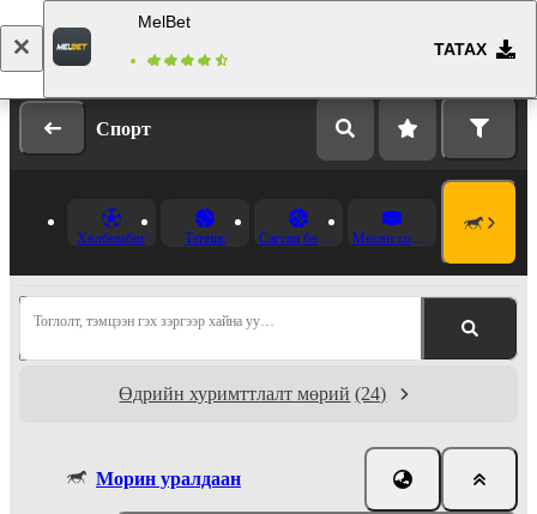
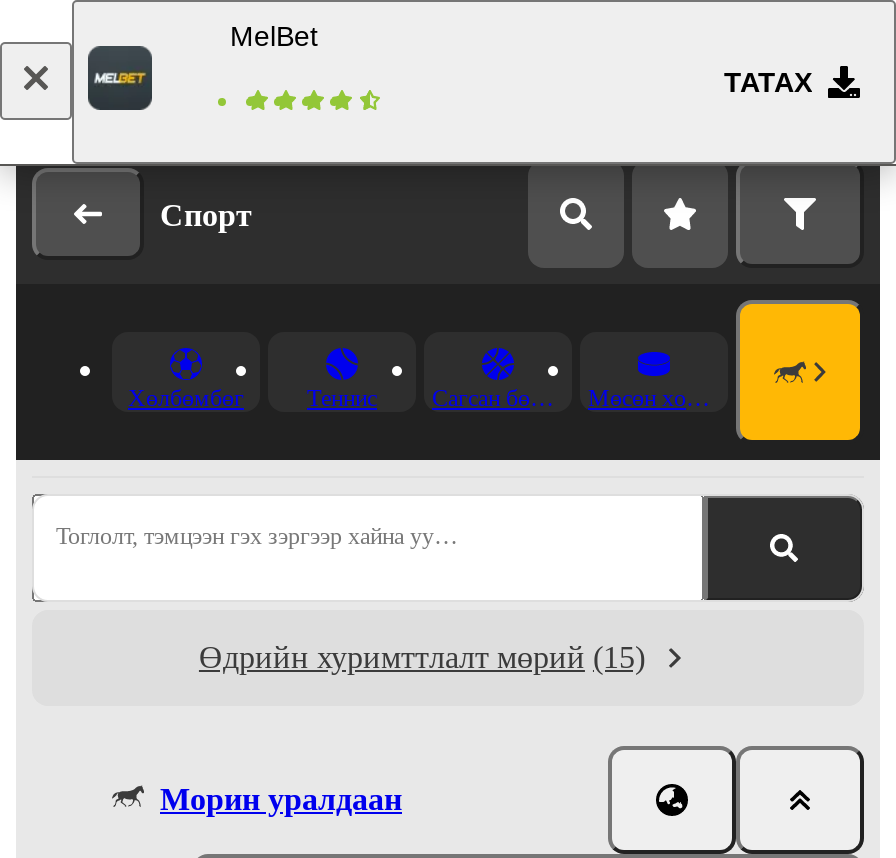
- Өдрийн хуримттлалт мөрий (24)
+ Өдрийн хуримттлалт мөрий (15)
